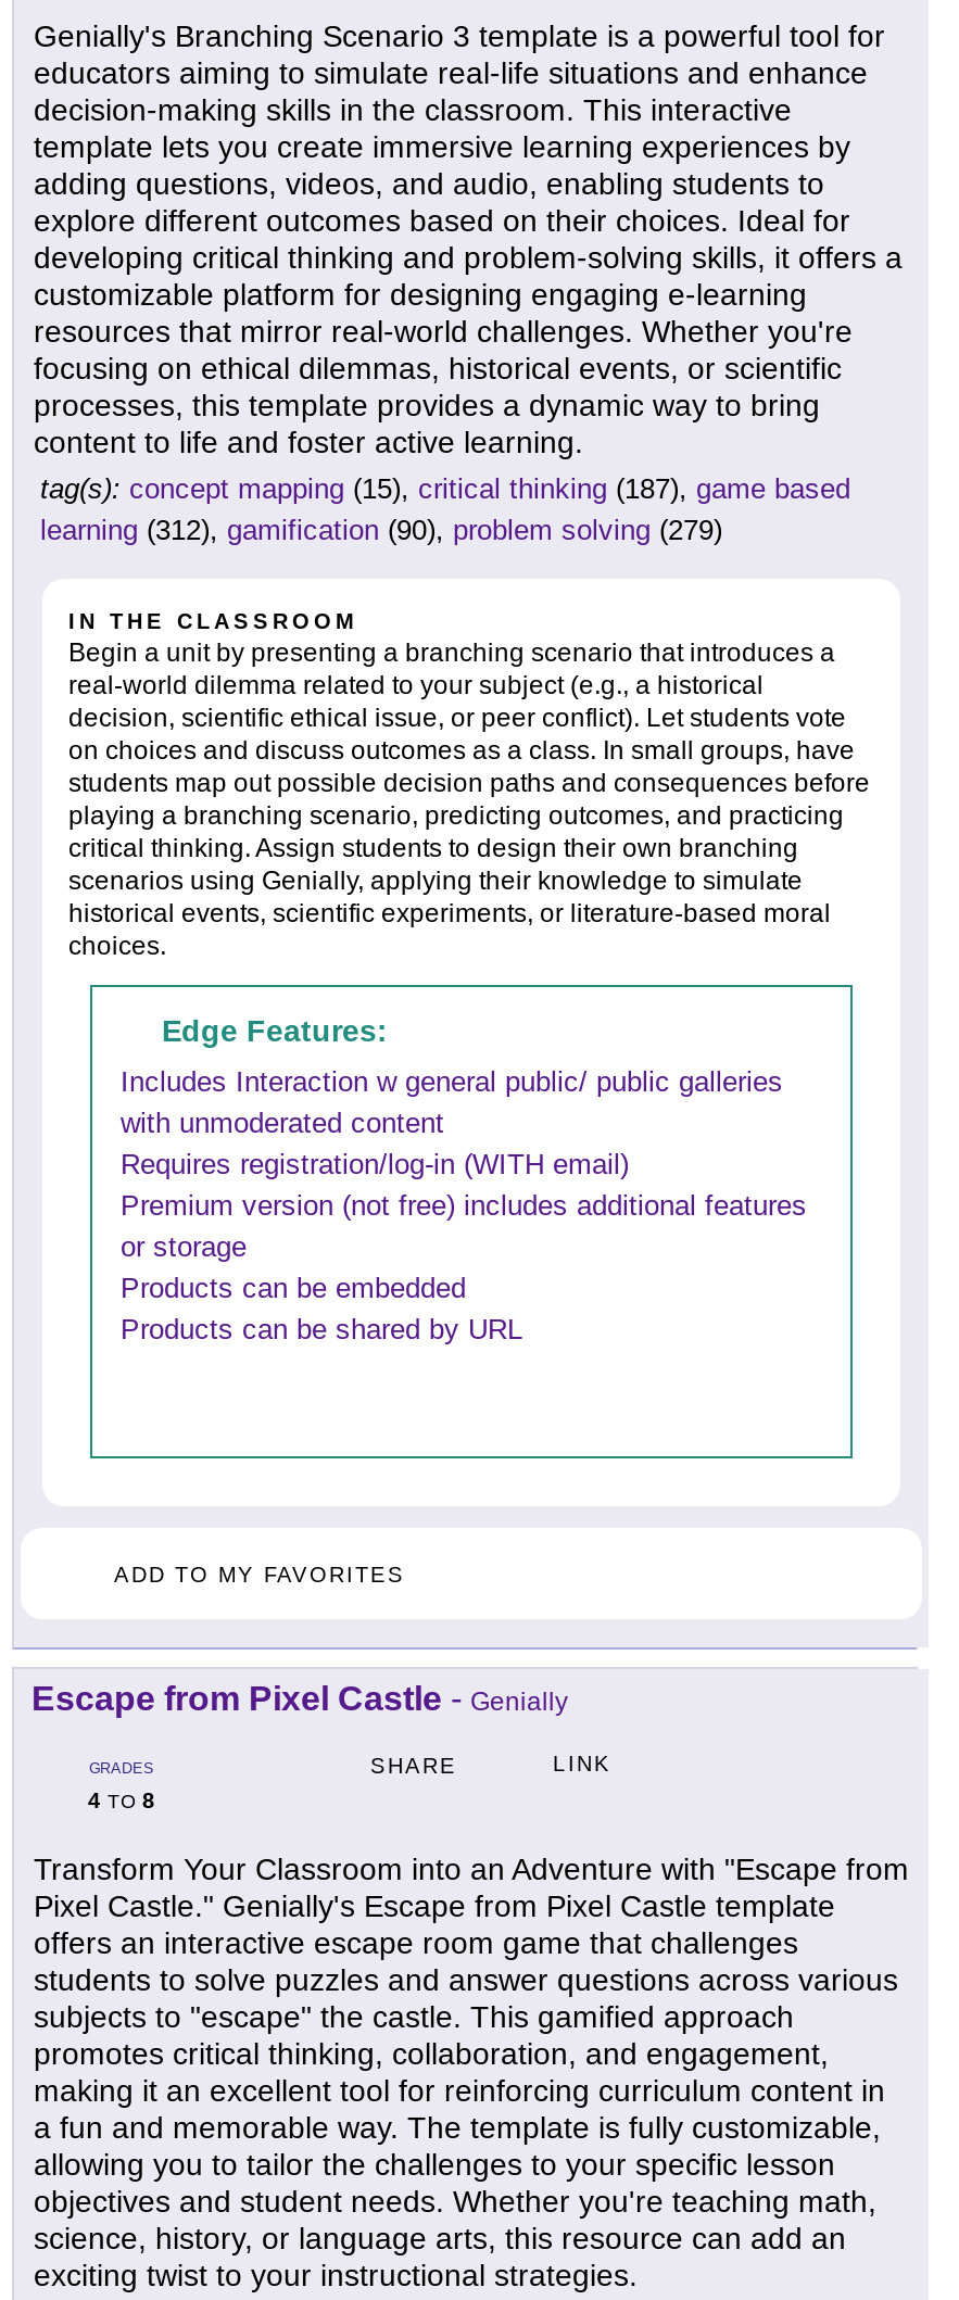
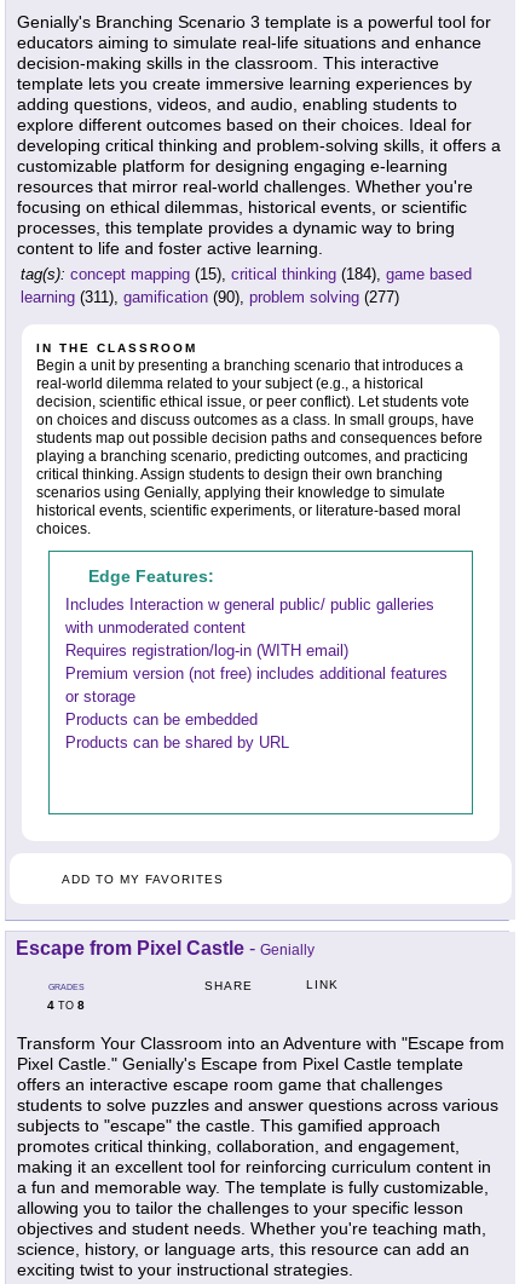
- tag(s): concept mapping (15), critical thinking (187), game based
+ tag(s): concept mapping (15), critical thinking (184), game based

- learning (312), gamification (90), problem solving (279)
+ learning (311), gamification (90), problem solving (277)
